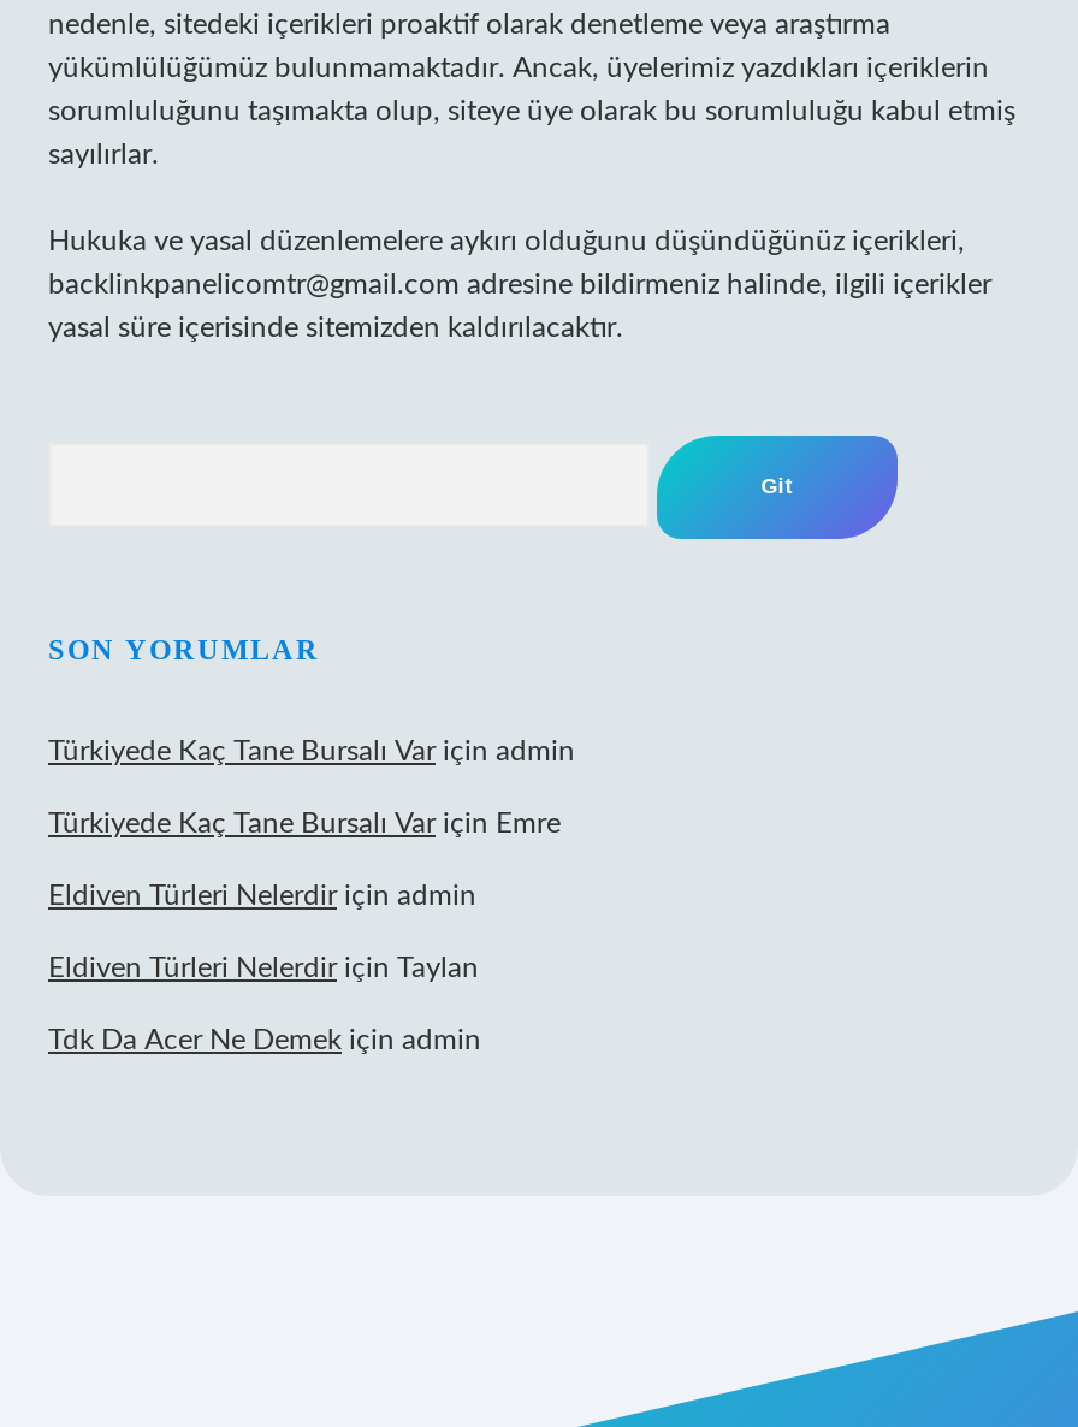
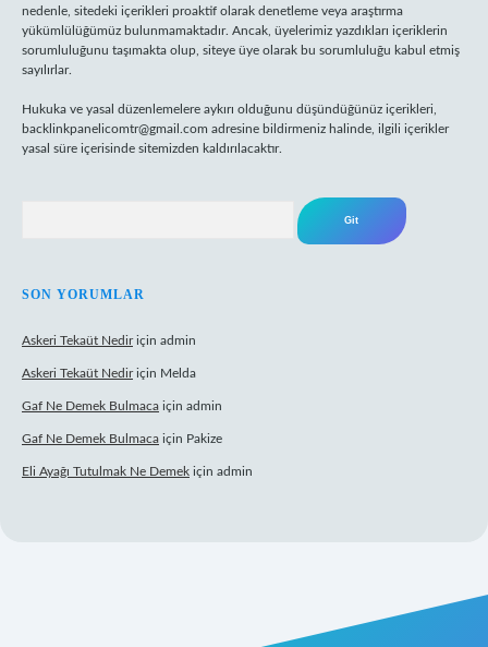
- Türkiyede Kaç Tane Bursalı Var için admin
+ Askeri Tekaüt Nedir için admin

- Türkiyede Kaç Tane Bursalı Var için Emre
+ Askeri Tekaüt Nedir için Melda

- Eldiven Türleri Nelerdir için admin
+ Gaf Ne Demek Bulmaca için admin

- Eldiven Türleri Nelerdir için Taylan
+ Gaf Ne Demek Bulmaca için Pakize

- Tdk Da Acer Ne Demek için admin
+ Eli Ayağı Tutulmak Ne Demek için admin
